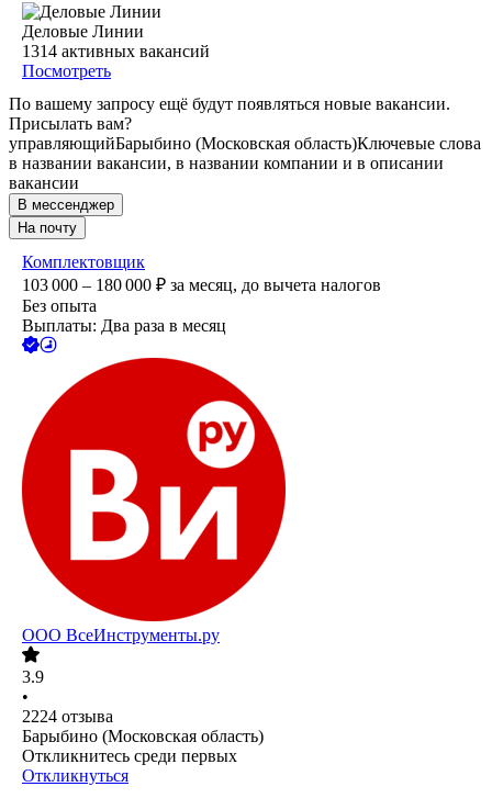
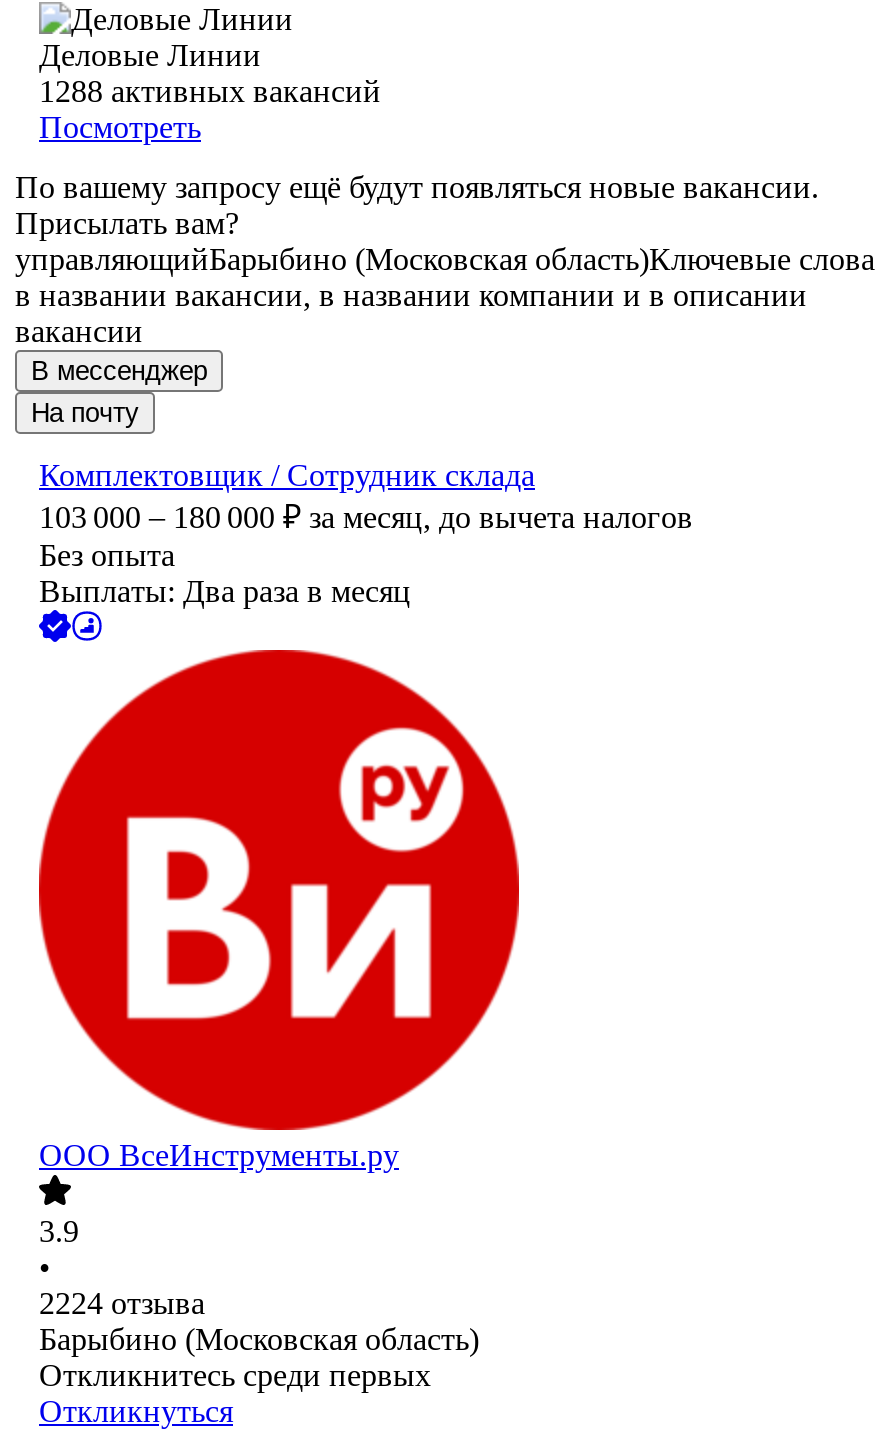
- 1314 активных вакансий
+ 1288 активных вакансий

- Комплектовщик
+ Комплектовщик / Сотрудник склада
